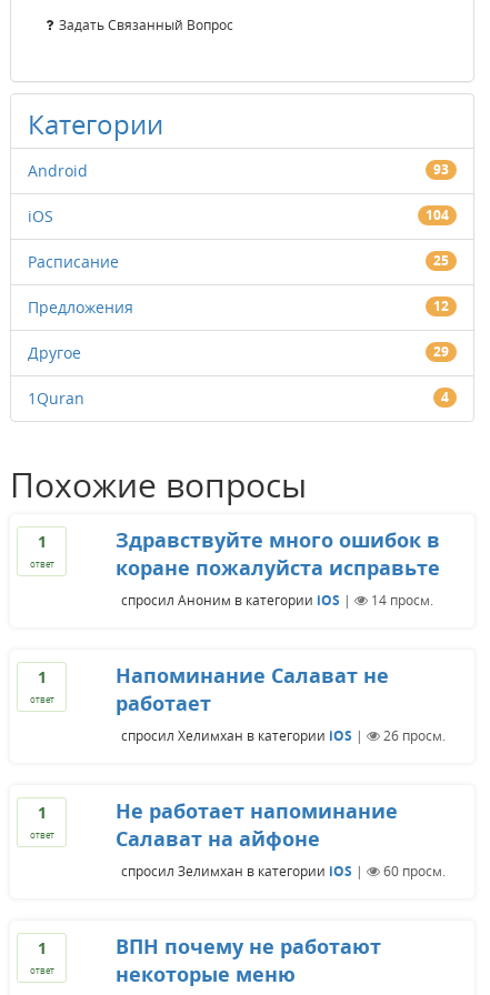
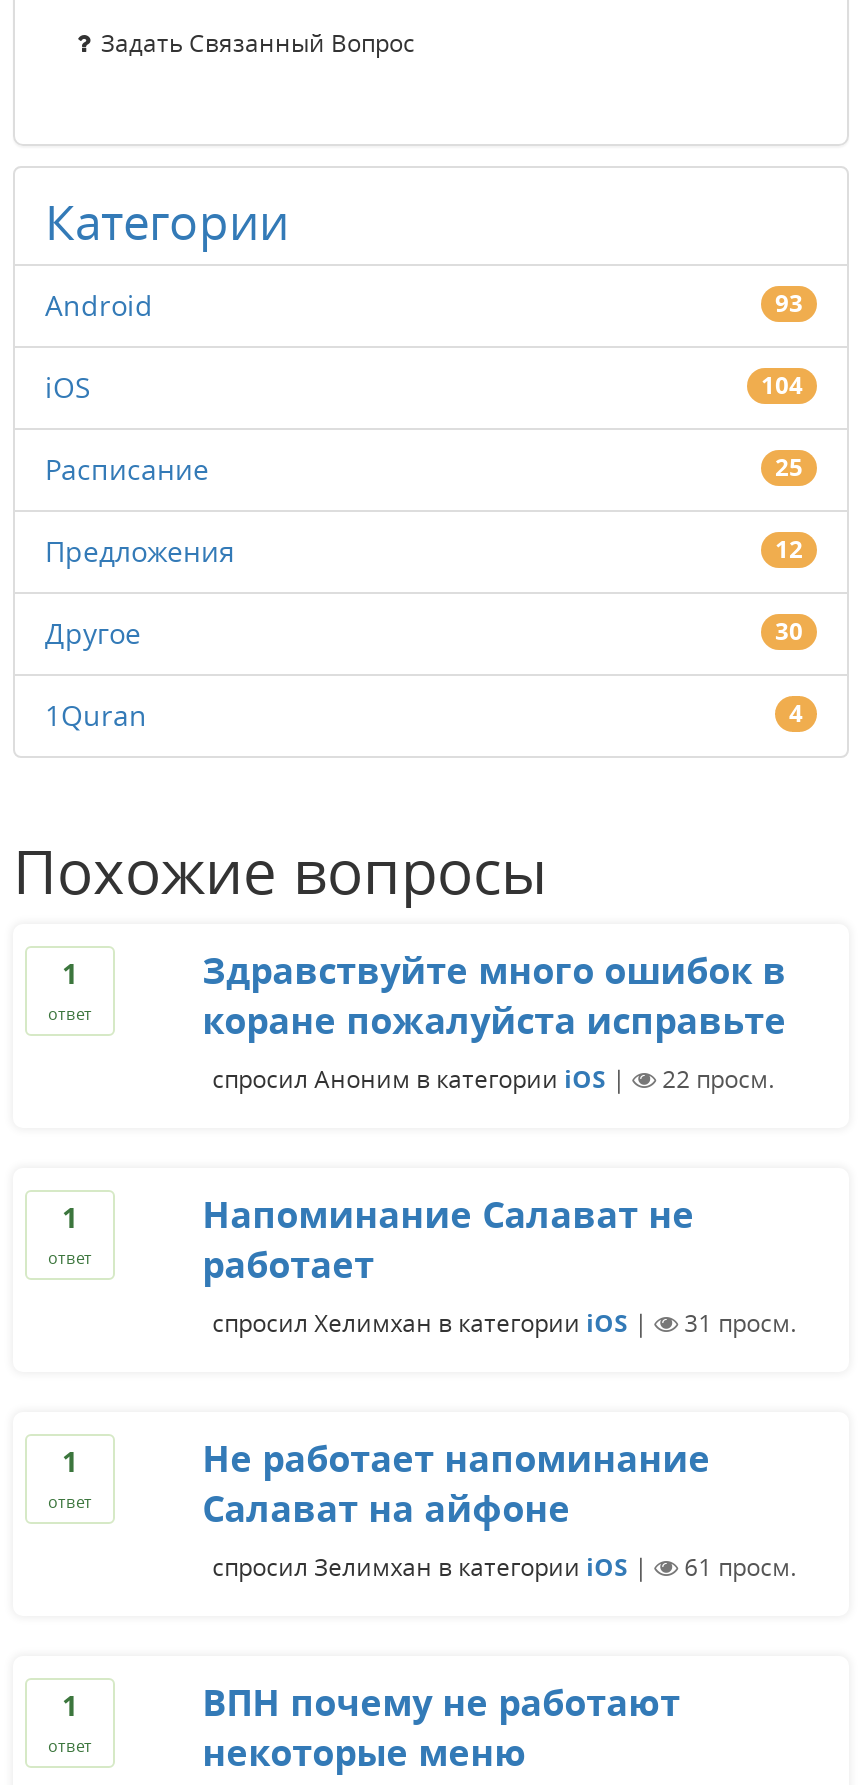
- 29
+ 30

- 14 просм.
+ 22 просм.

- 26 просм.
+ 31 просм.

- 60 просм.
+ 61 просм.
